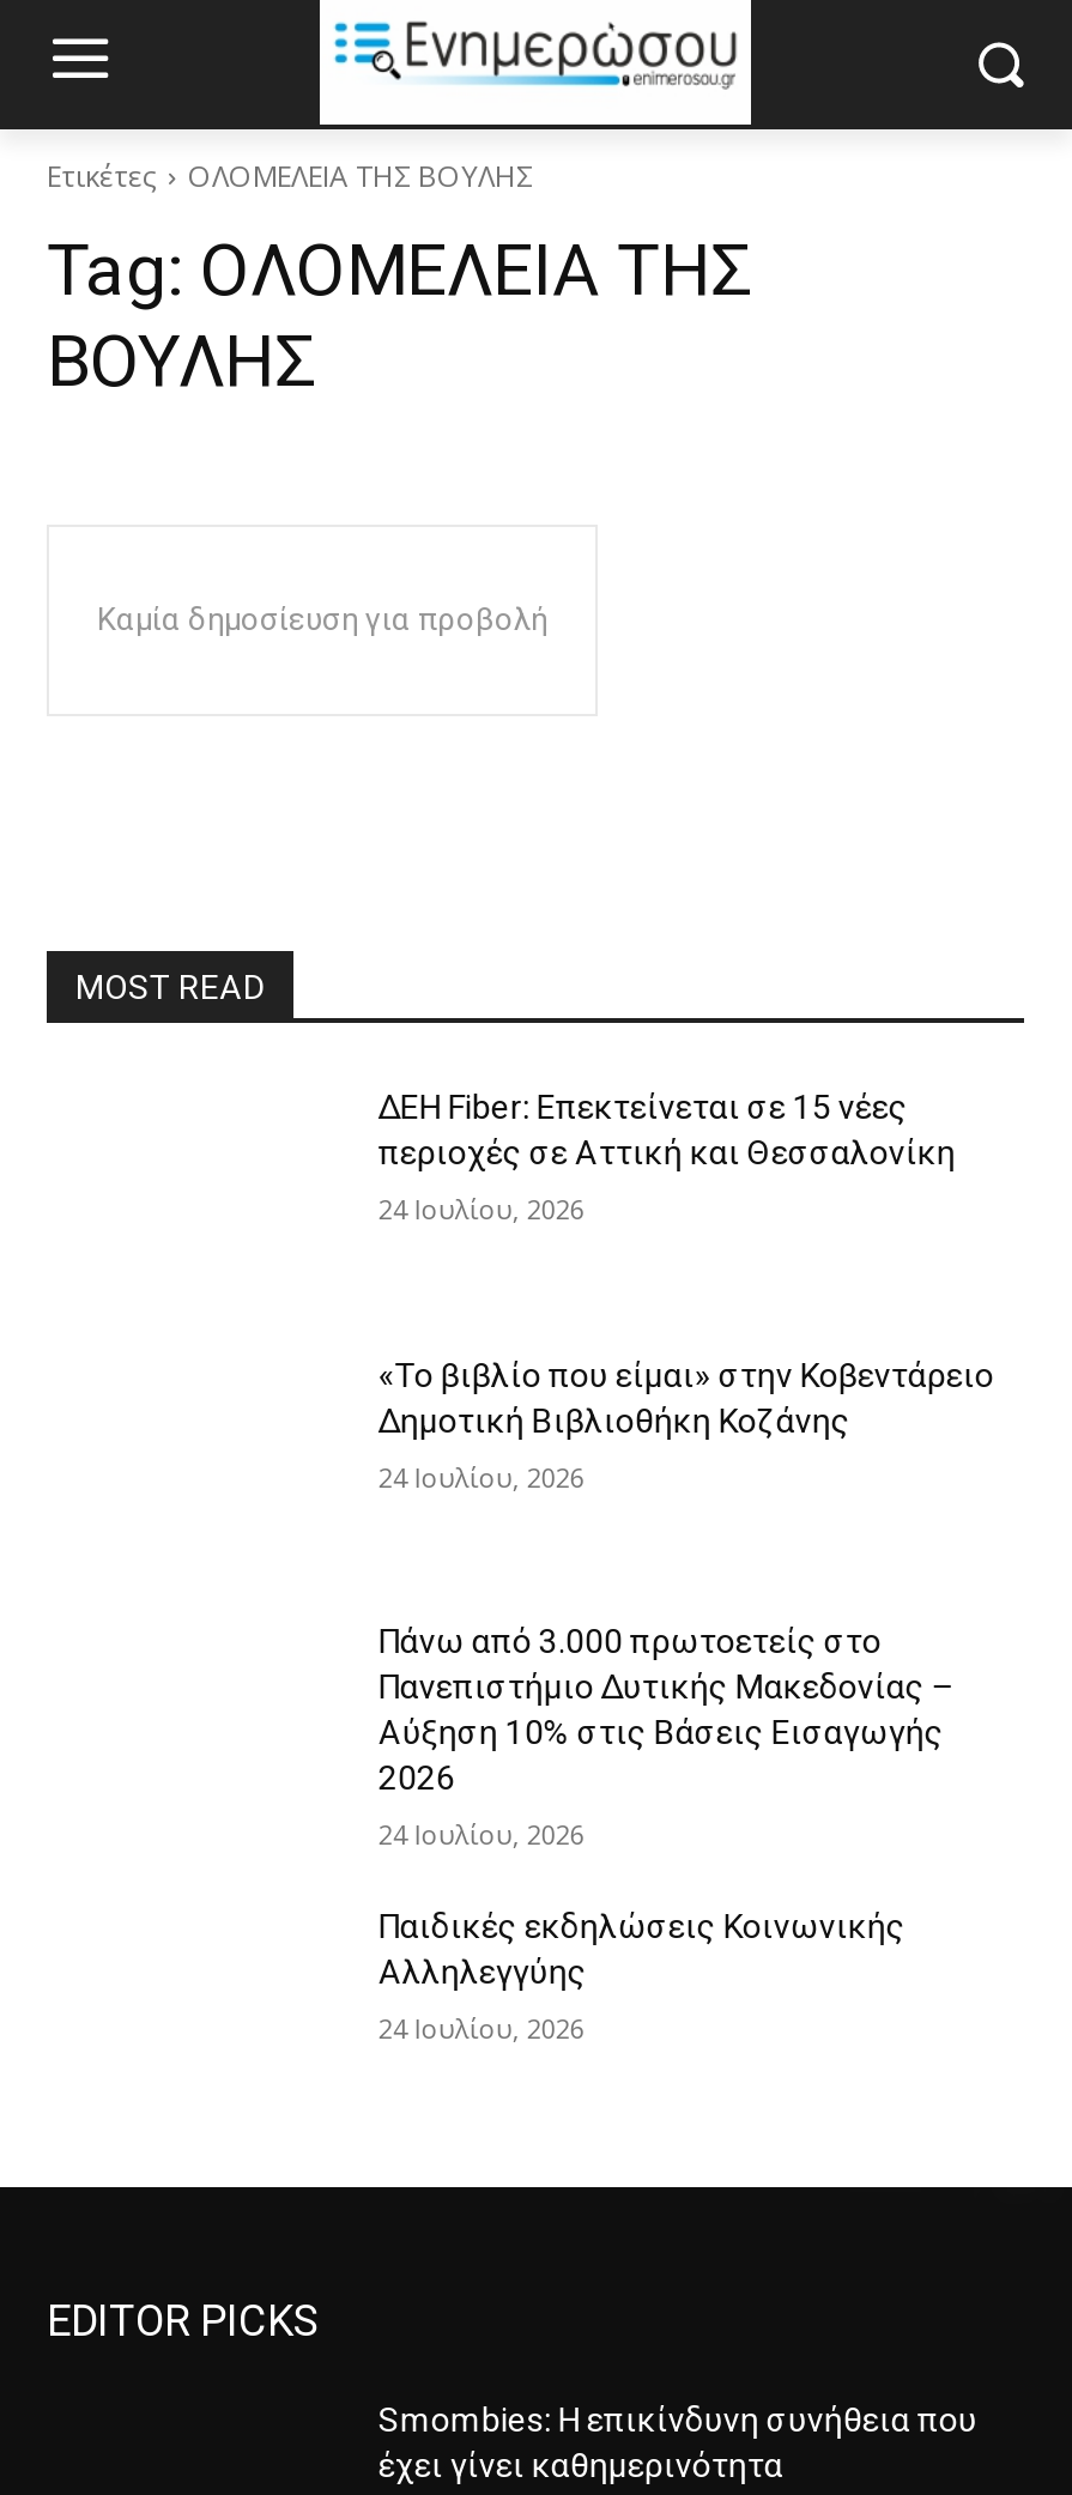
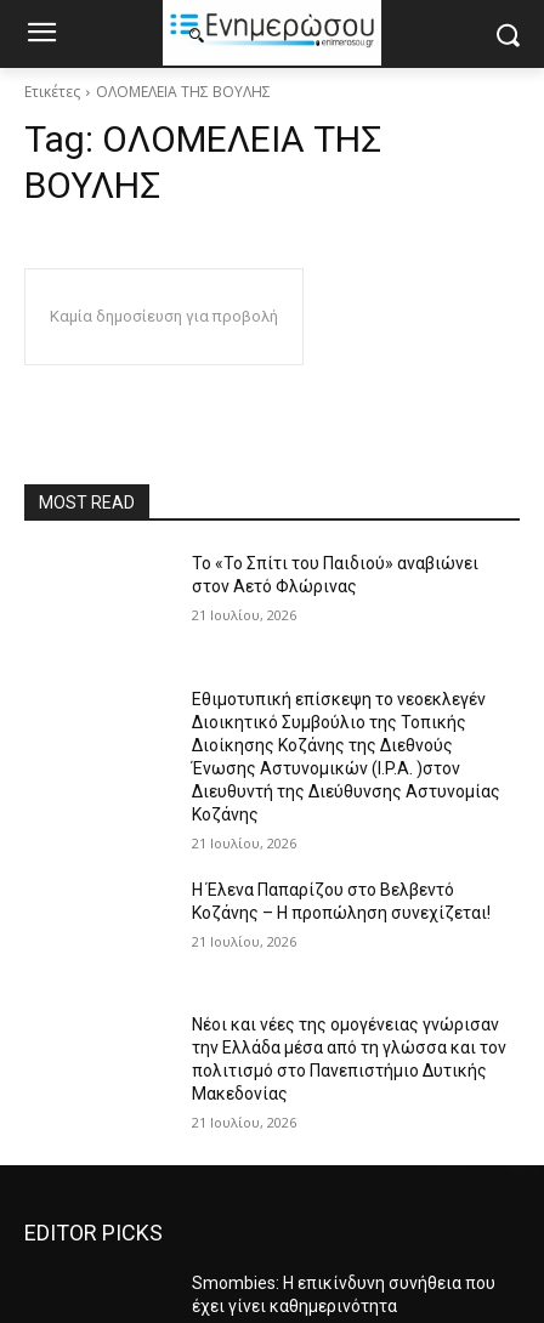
- ΔΕΗ Fiber: Επεκτείνεται σε 15 νέες
- περιοχές σε Αττική και Θεσσαλονίκη
+ Το «Το Σπίτι του Παιδιού» αναβιώνει
+ στον Αετό Φλώρινας

- 24 Ιουλίου, 2026
+ 21 Ιουλίου, 2026

- «Το βιβλίο που είμαι» στην Κοβεντάρειο
- Δημοτική Βιβλιοθήκη Κοζάνης
+ Eθιμοτυπική επίσκεψη το νεοεκλεγέν
+ Διοικητικό Συμβούλιο της Τοπικής
+ Διοίκησης Κοζάνης της Διεθνούς
+ Ένωσης Αστυνομικών (I.P.A. )στον
+ Διευθυντή της Διεύθυνσης Αστυνομίας
+ Κοζάνης

- 24 Ιουλίου, 2026
+ 21 Ιουλίου, 2026

- Πάνω από 3.000 πρωτοετείς στο
- Πανεπιστήμιο Δυτικής Μακεδονίας –
- Αύξηση 10% στις Βάσεις Εισαγωγής
- 2026
+ Η Έλενα Παπαρίζου στο Βελβεντό
+ Κοζάνης – Η προπώληση συνεχίζεται!

- 24 Ιουλίου, 2026
+ 21 Ιουλίου, 2026

- Παιδικές εκδηλώσεις Κοινωνικής
- Αλληλεγγύης
+ Νέοι και νέες της ομογένειας γνώρισαν
+ την Ελλάδα μέσα από τη γλώσσα και τον
+ πολιτισμό στο Πανεπιστήμιο Δυτικής
+ Μακεδονίας

- 24 Ιουλίου, 2026
+ 21 Ιουλίου, 2026
